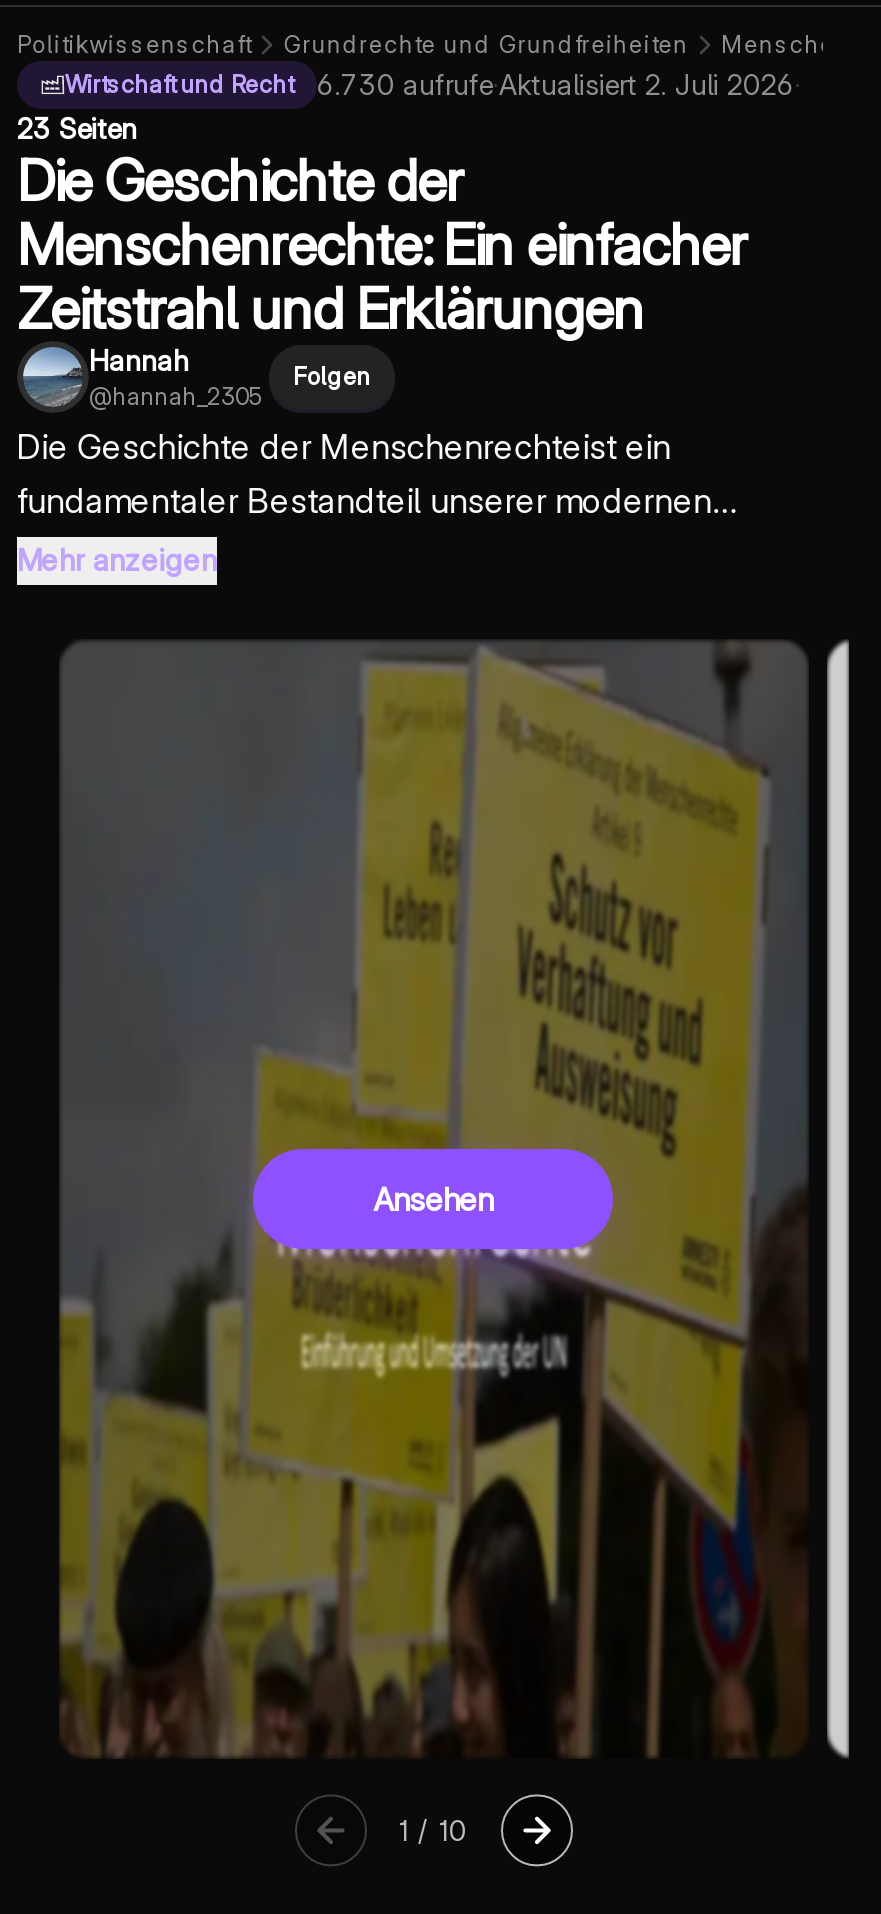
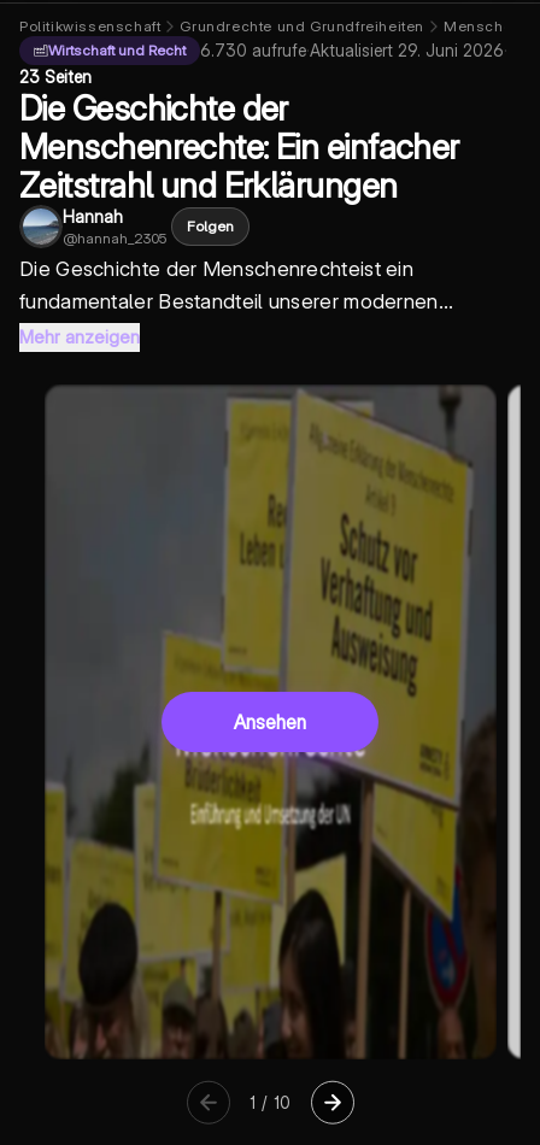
- 6.730 aufrufe·Aktualisiert 2. Juli 2026 ·
+ 6.730 aufrufe·Aktualisiert 29. Juni 2026 ·
